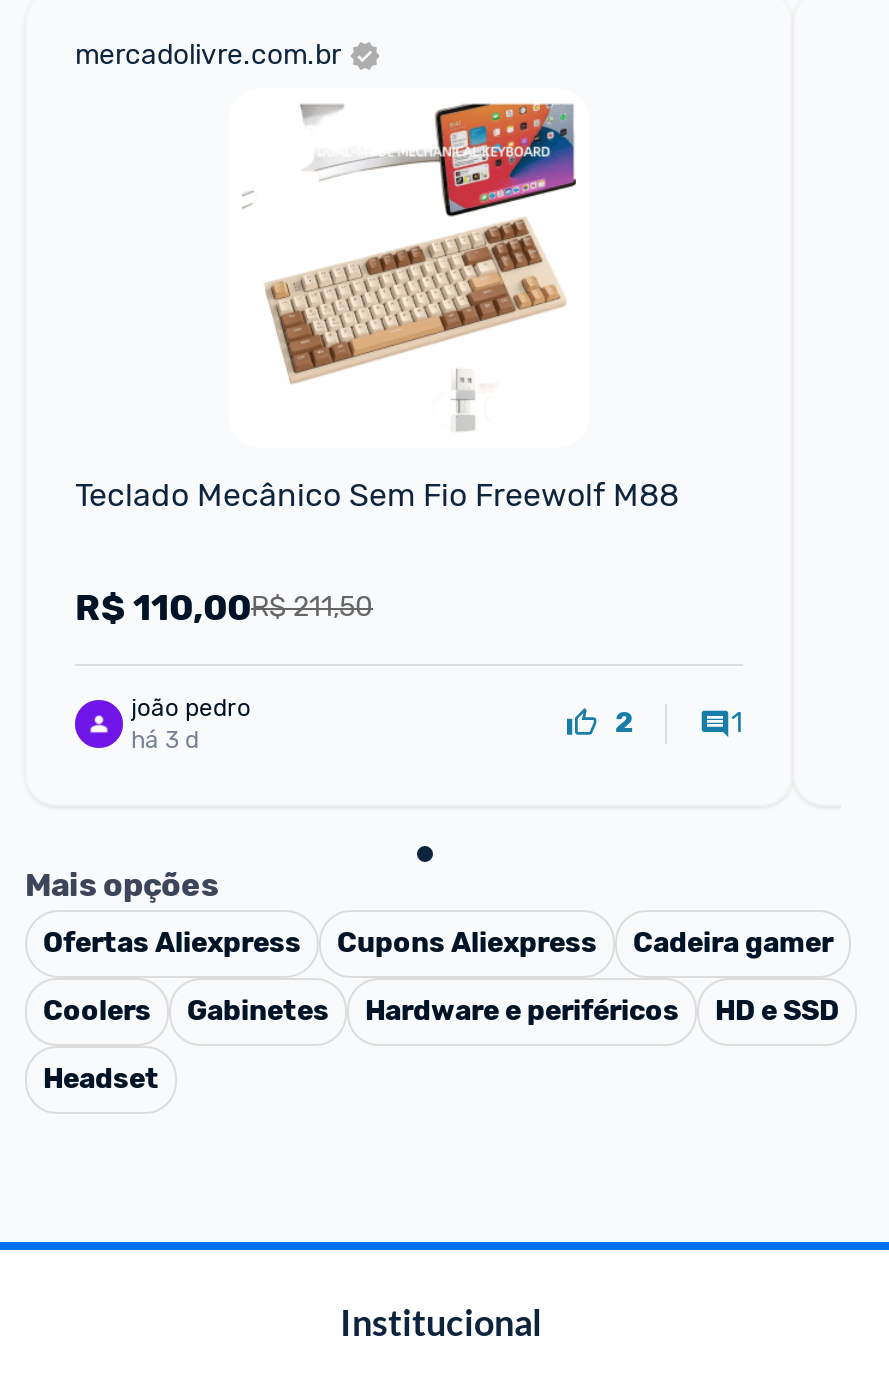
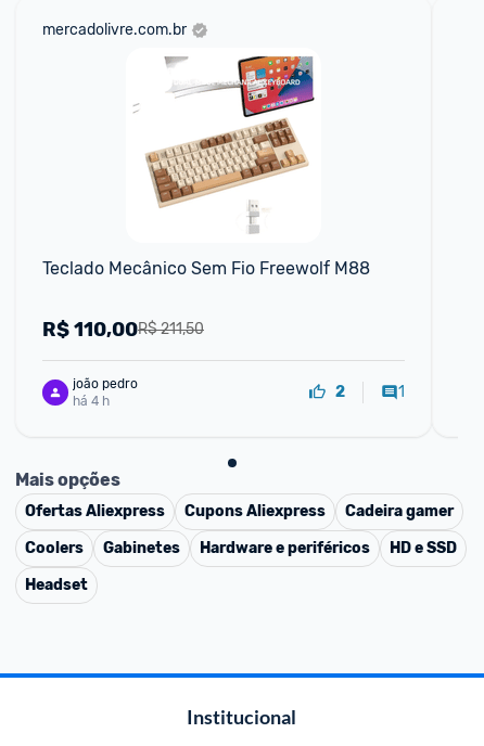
- há 3 d
+ há 4 h
